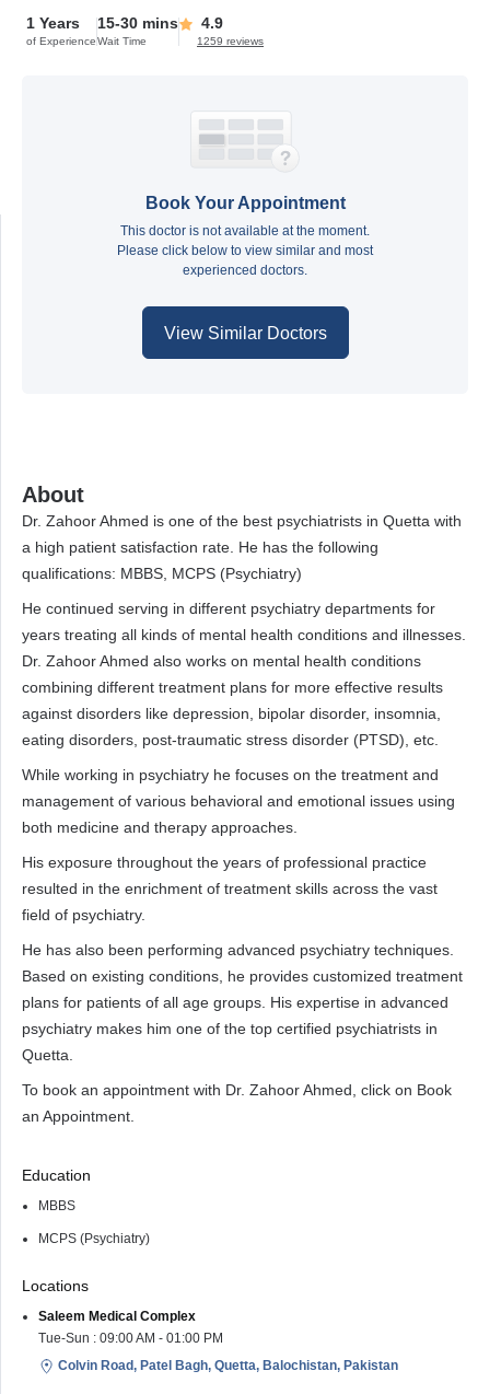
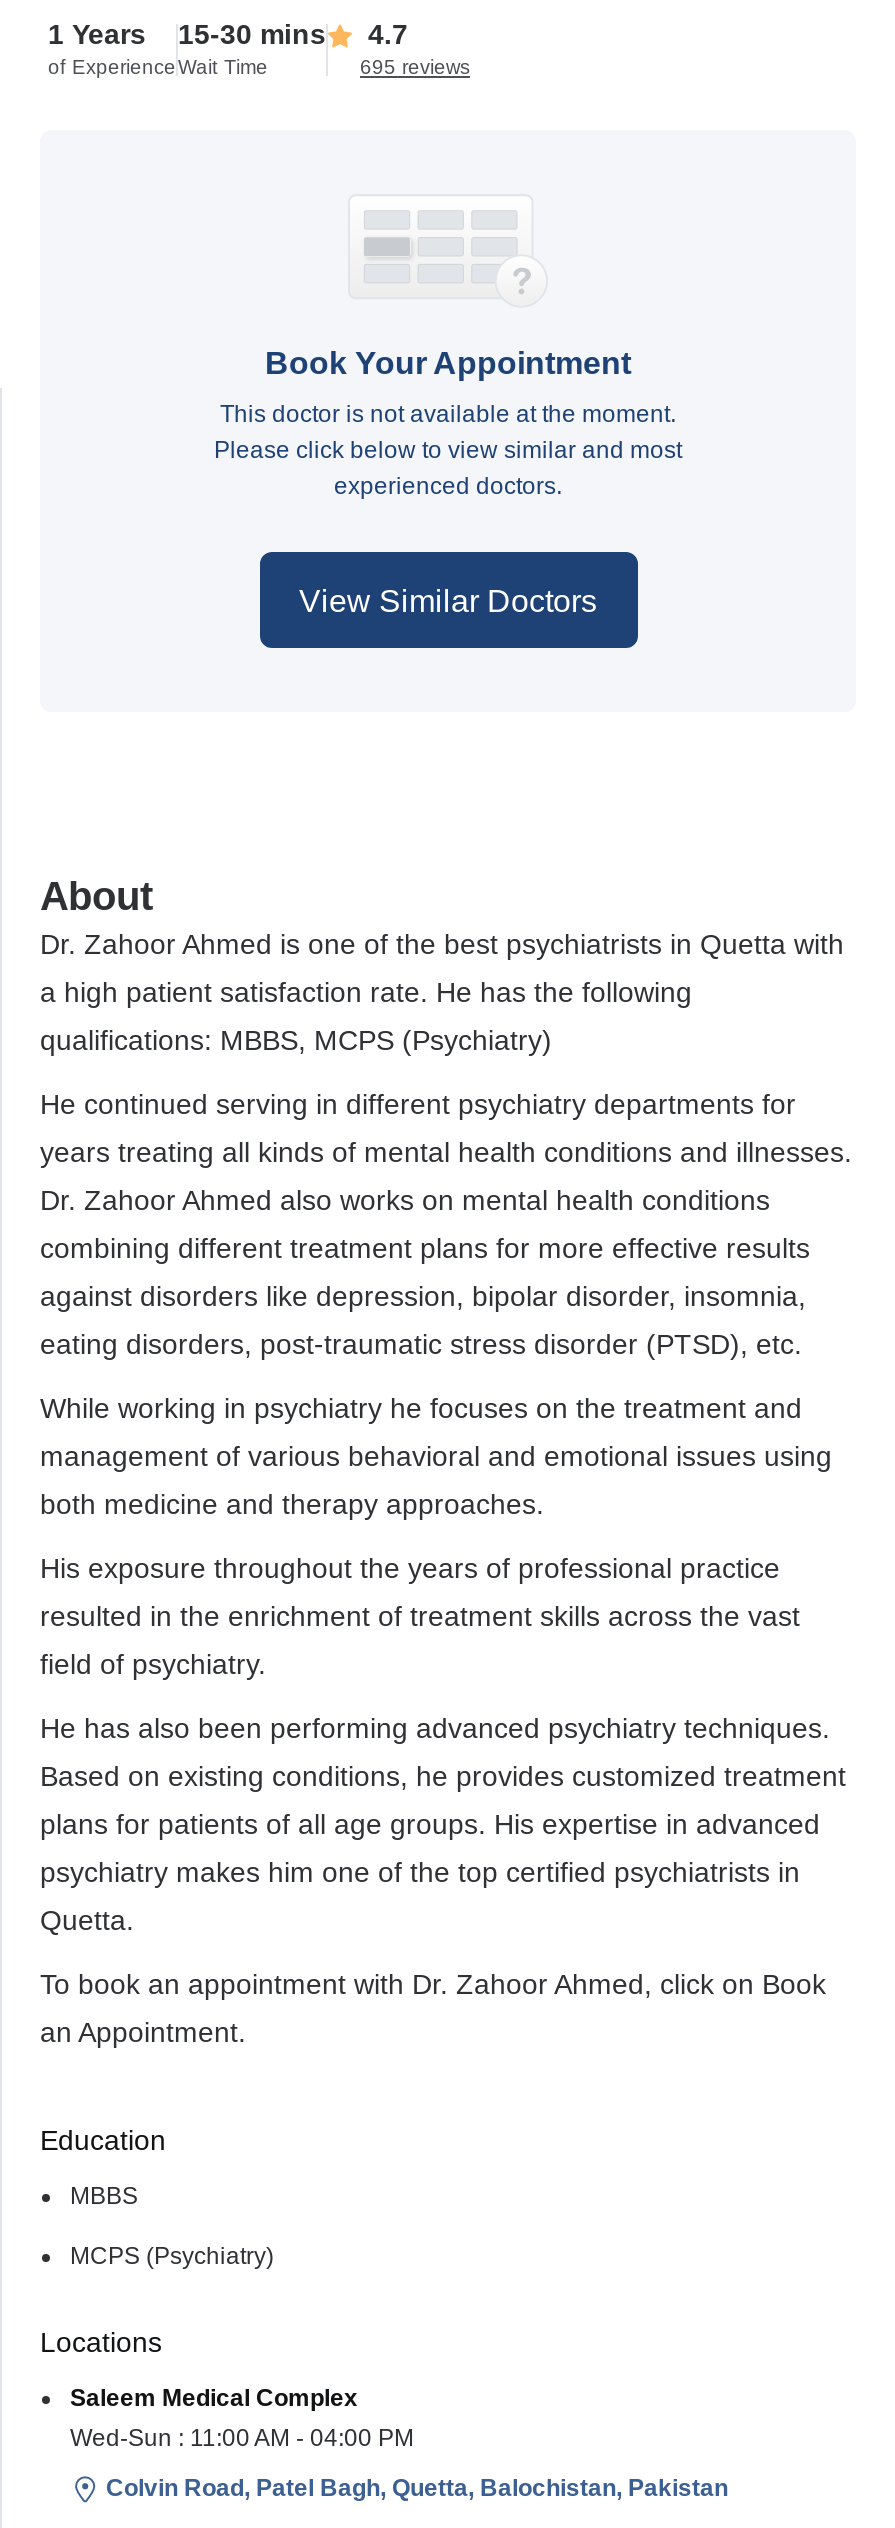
- 1 Years 15-30 mins 4.9
+ 1 Years 15-30 mins 4.7

- 1259 reviews
+ 695 reviews

- Tue-Sun : 09:00 AM - 01:00 PM
+ Wed-Sun : 11:00 AM - 04:00 PM
